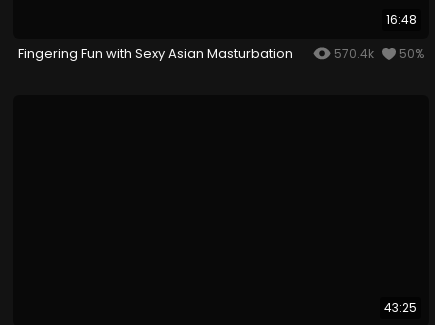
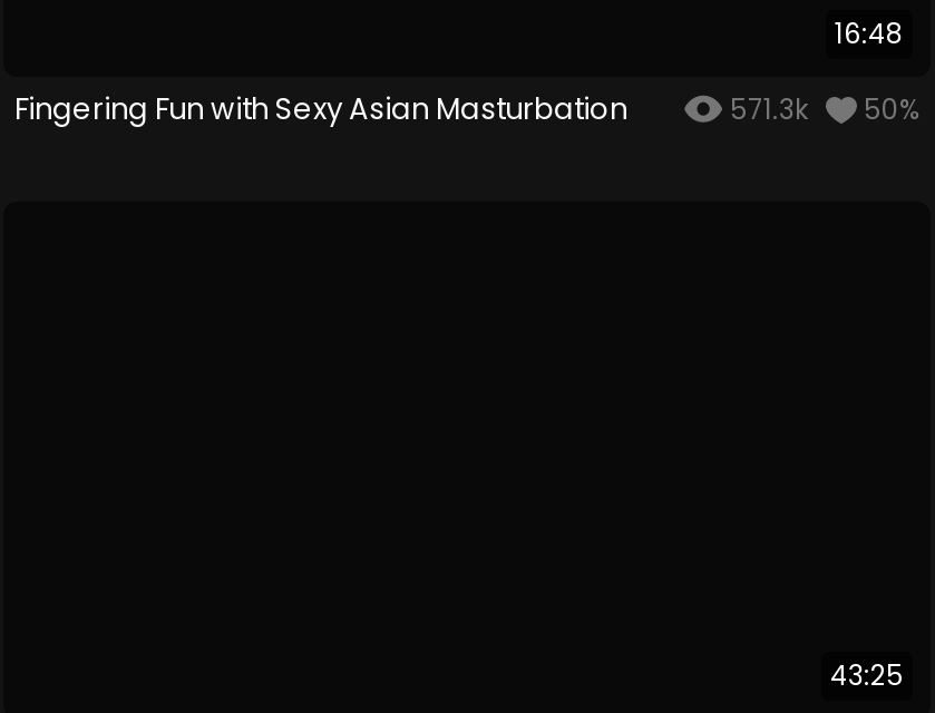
- 570.4k 50%
+ 571.3k 50%
